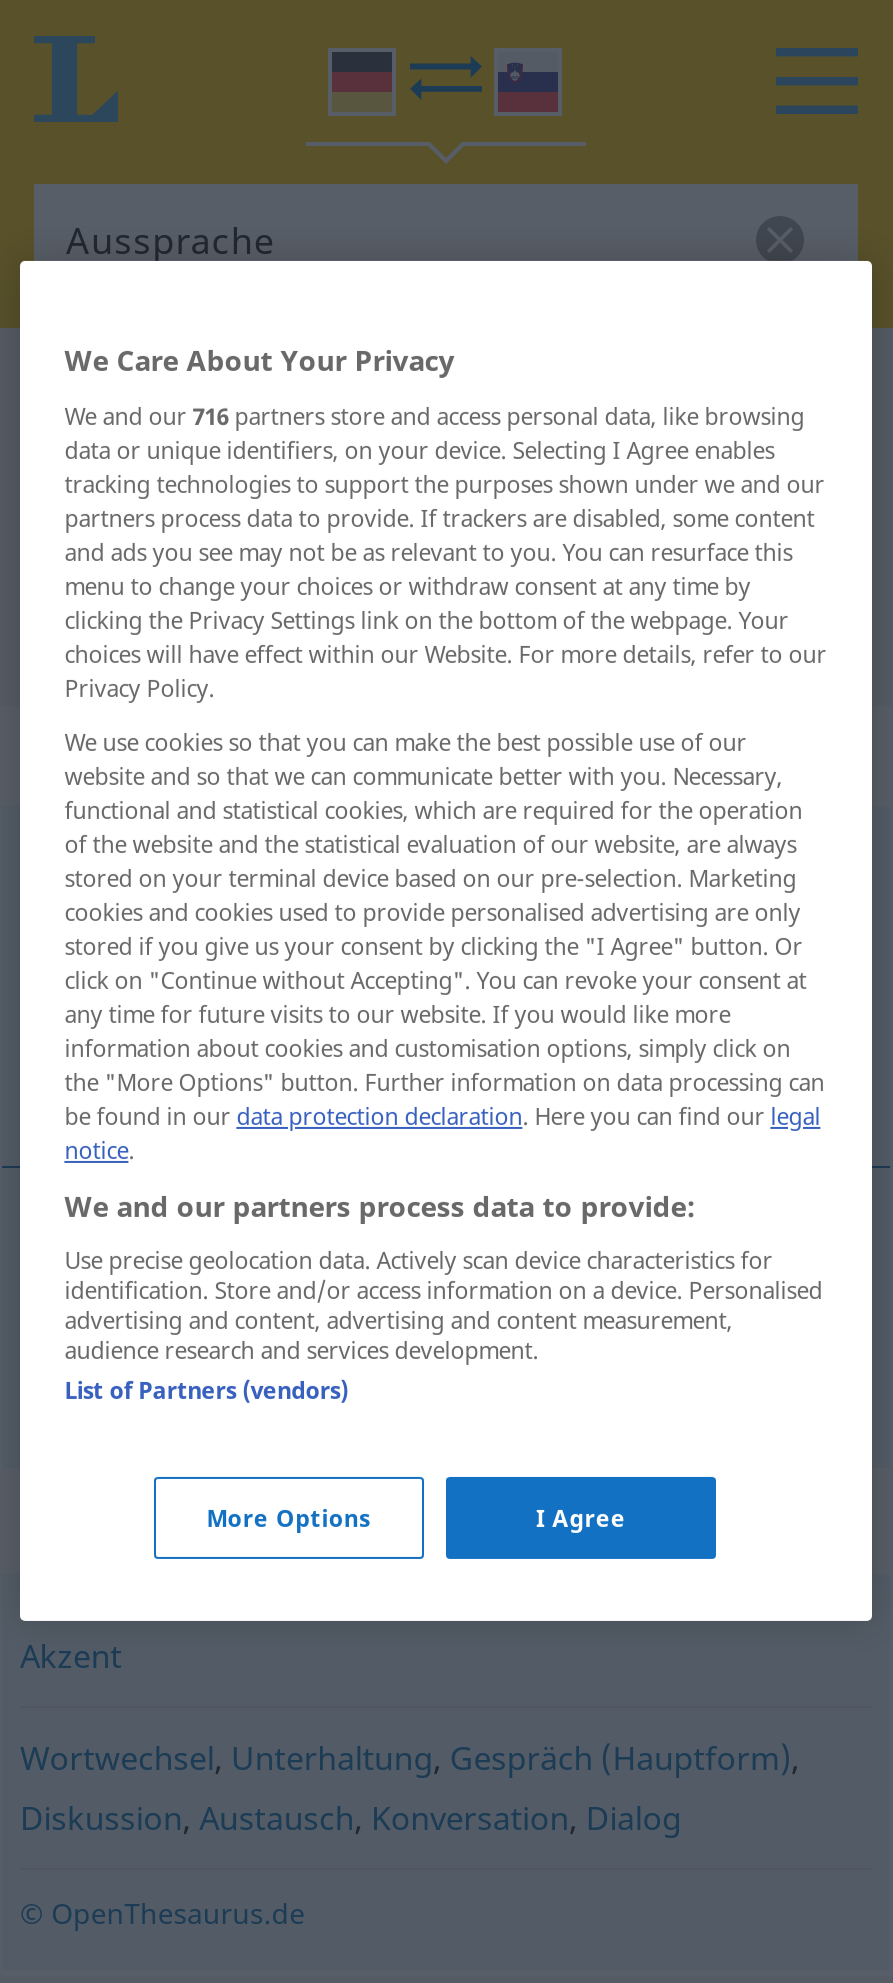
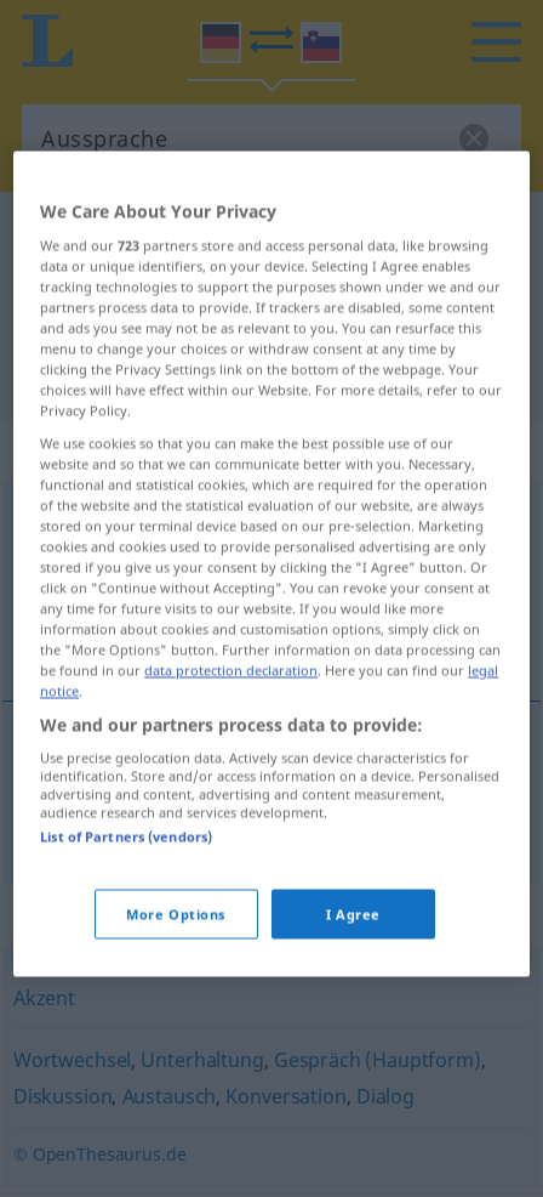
- We and our 716 partners store and access personal data, like browsing
+ We and our 723 partners store and access personal data, like browsing
